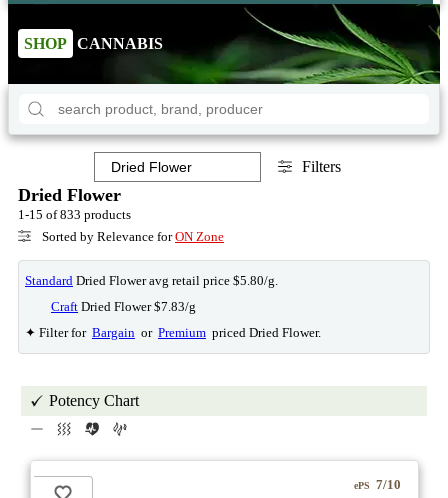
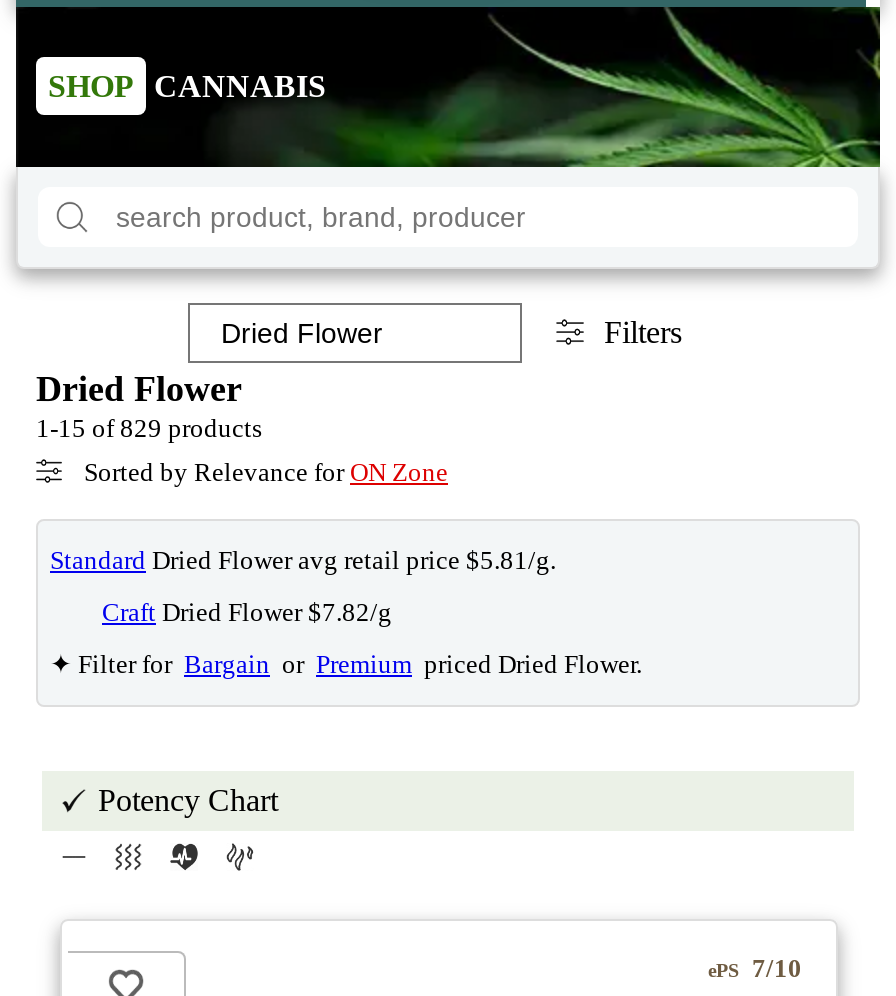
- 1-15 of 833 products
+ 1-15 of 829 products

- Standard Dried Flower avg retail price $5.80/g.
+ Standard Dried Flower avg retail price $5.81/g.

- Craft Dried Flower $7.83/g
+ Craft Dried Flower $7.82/g
